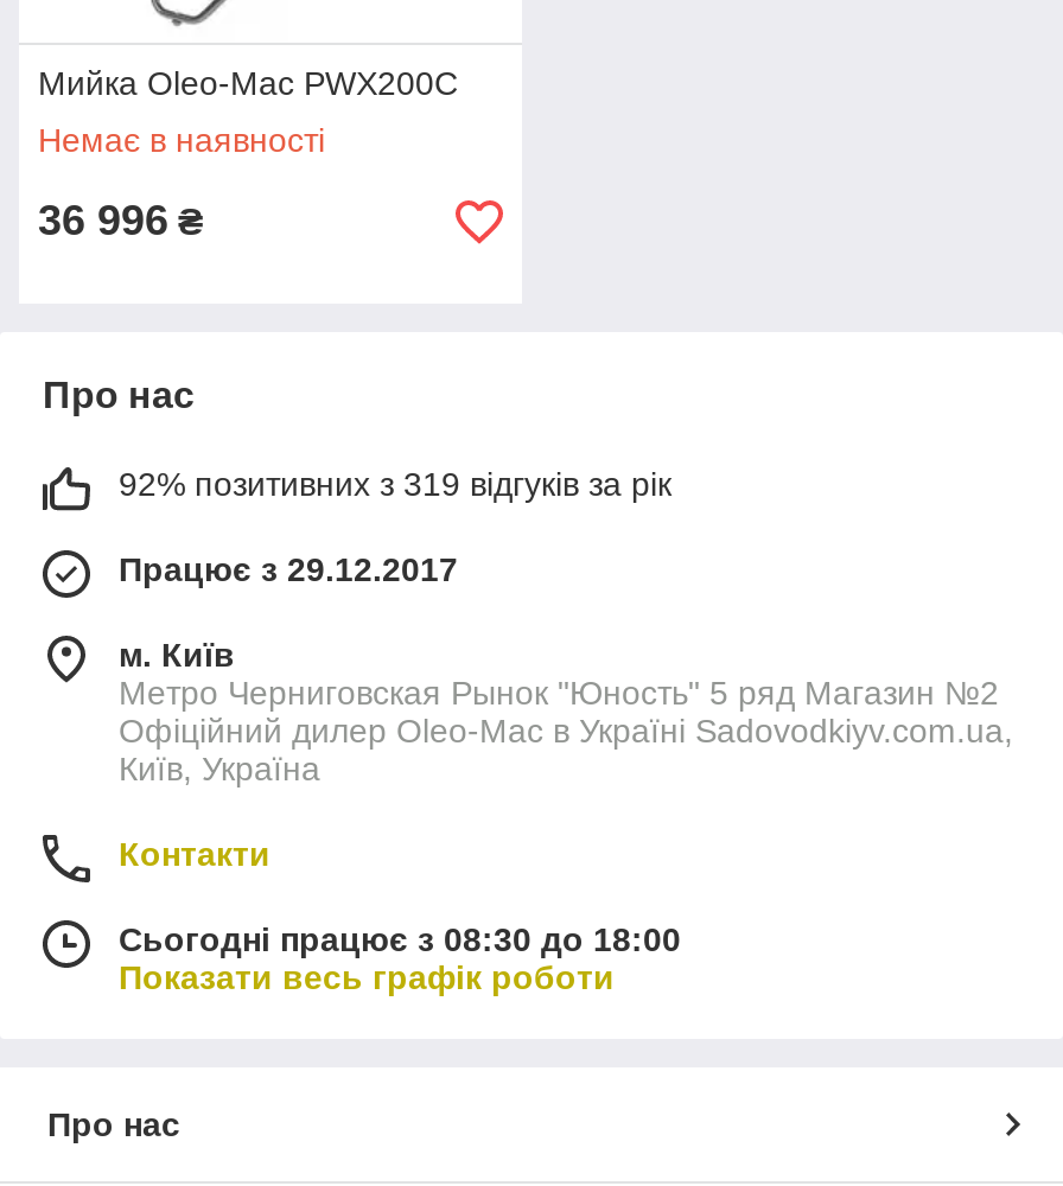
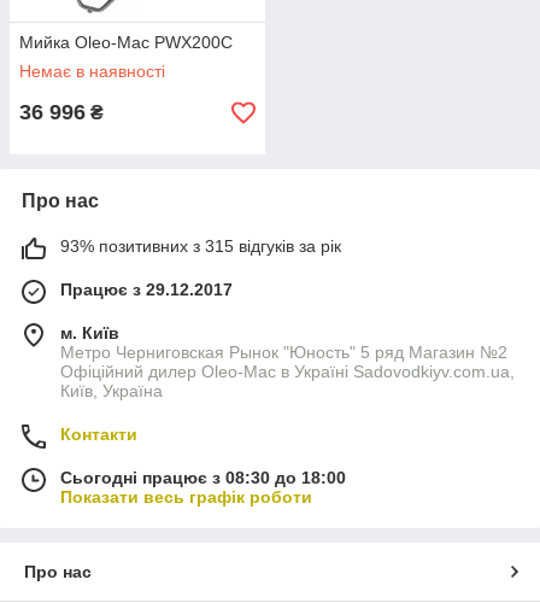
- 92% позитивних з 319 відгуків за рік
+ 93% позитивних з 315 відгуків за рік
